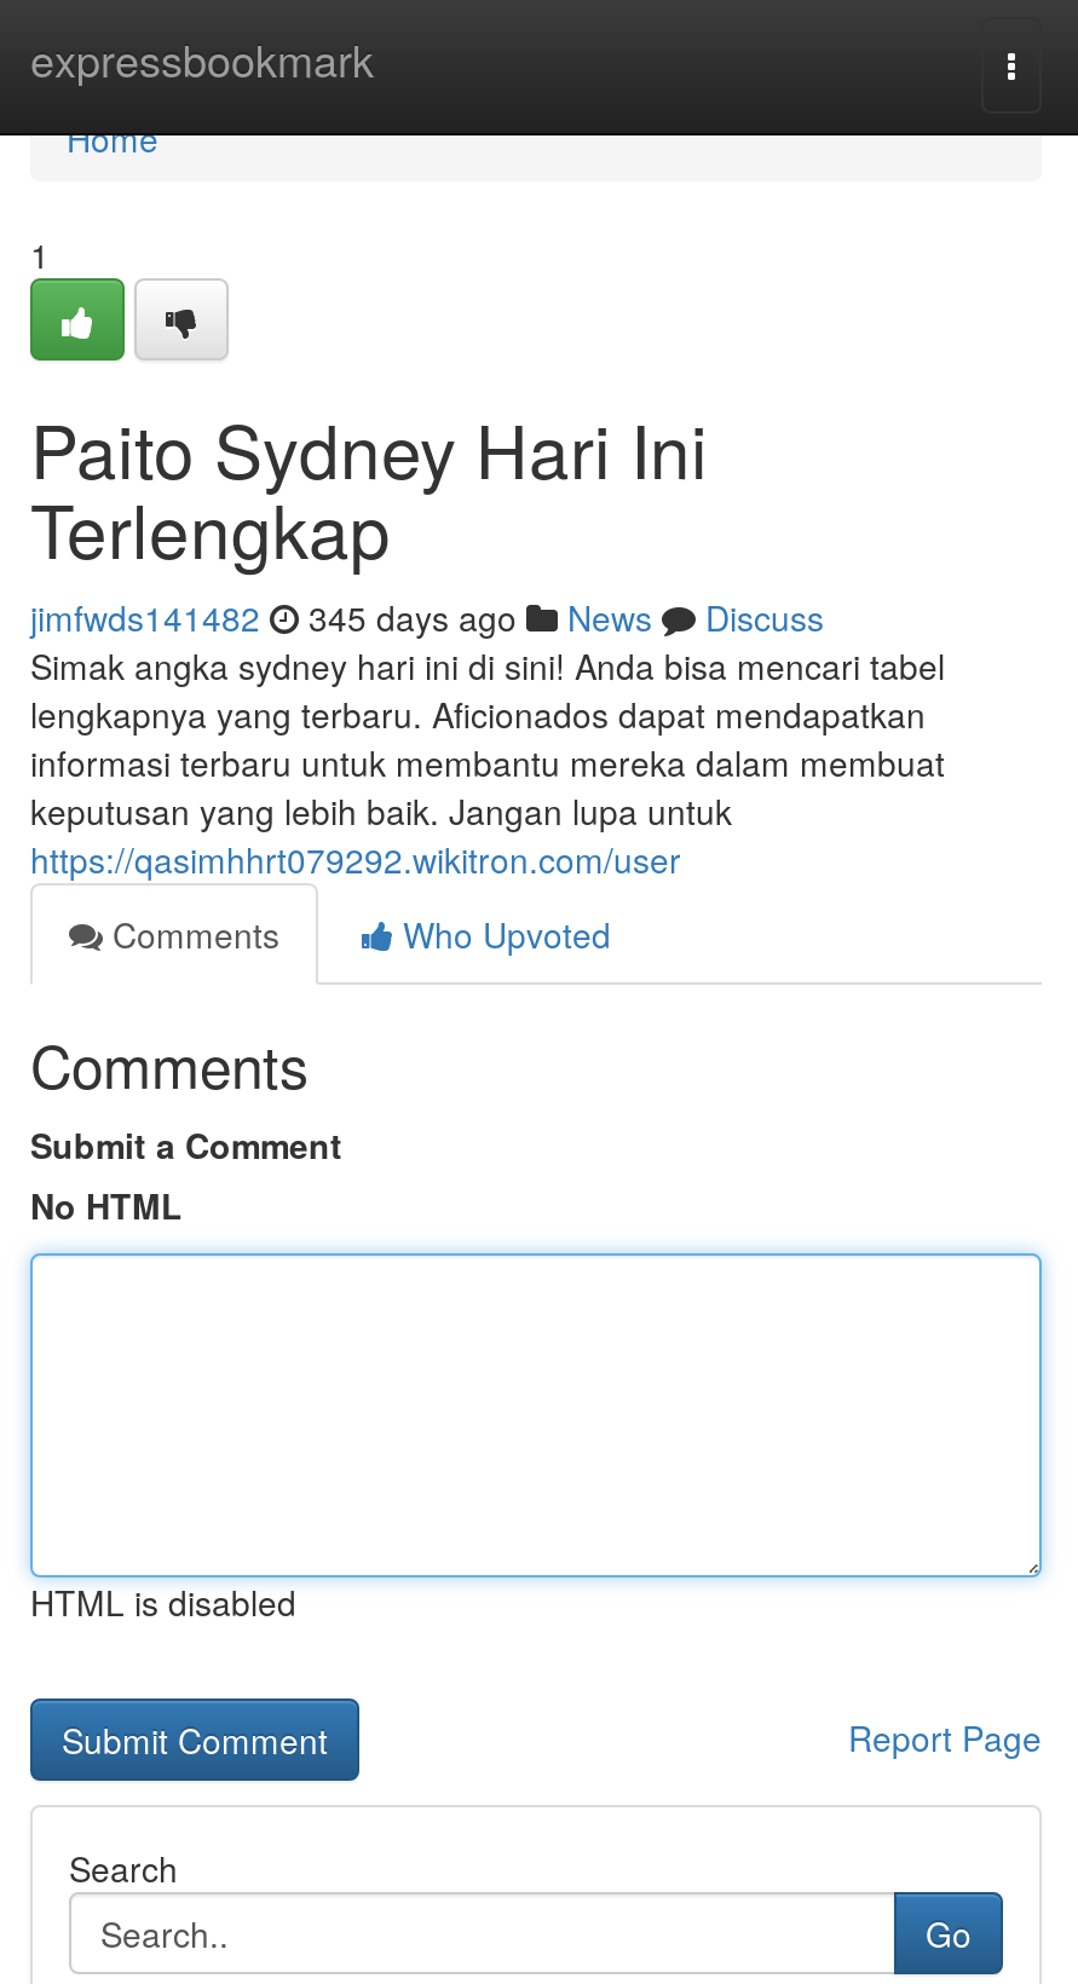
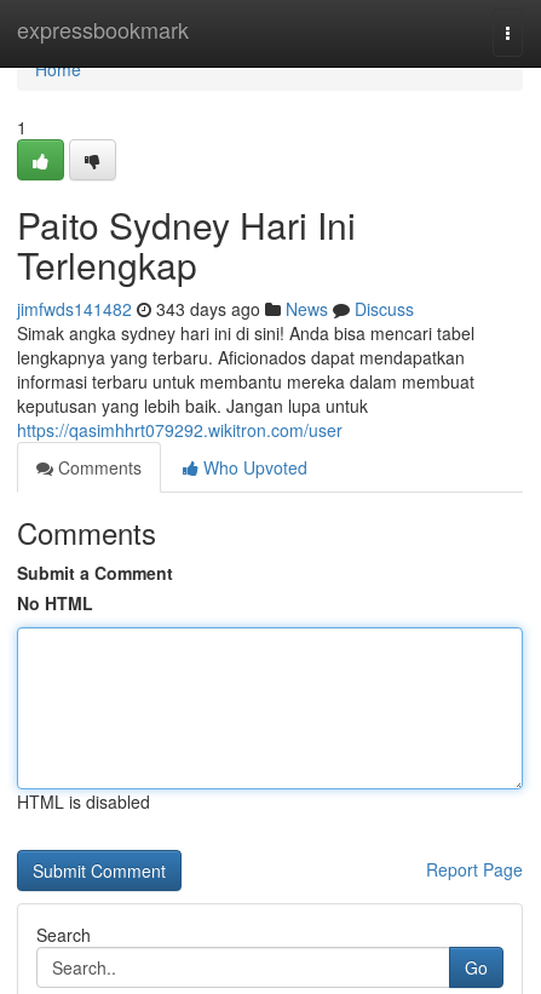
- jimfwds141482 345 days ago News Discuss
+ jimfwds141482 343 days ago News Discuss
